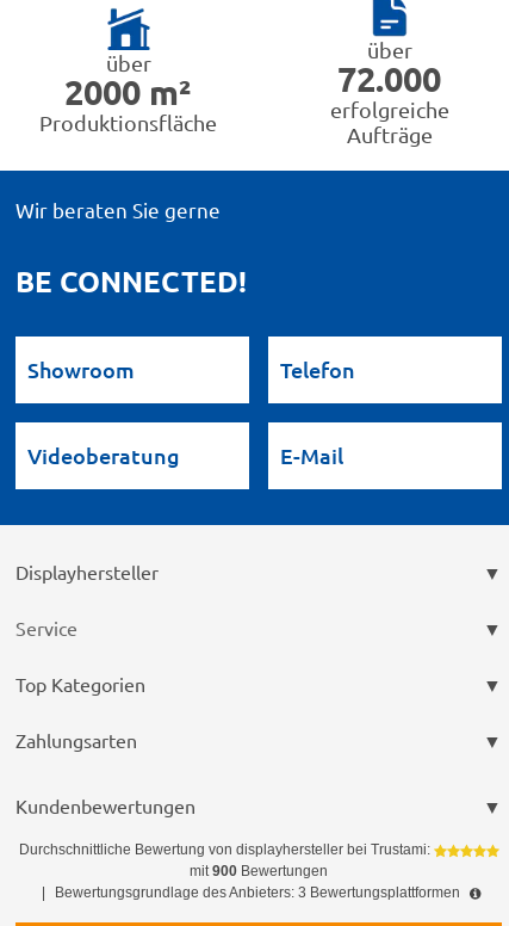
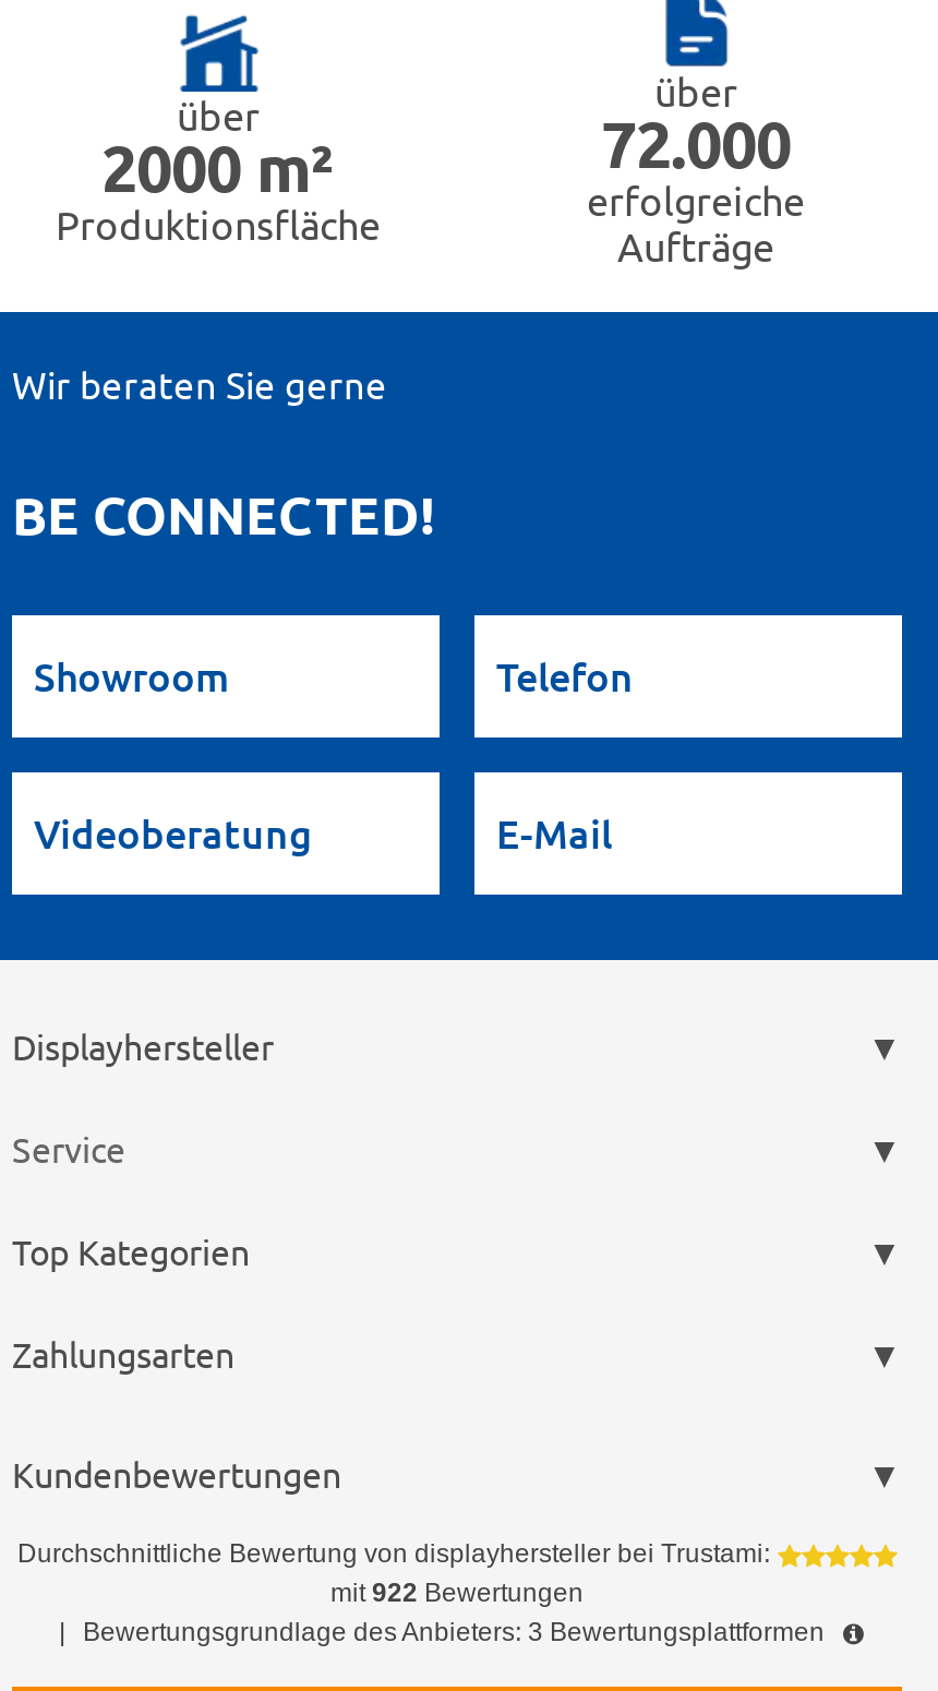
- mit 900 Bewertungen
+ mit 922 Bewertungen
